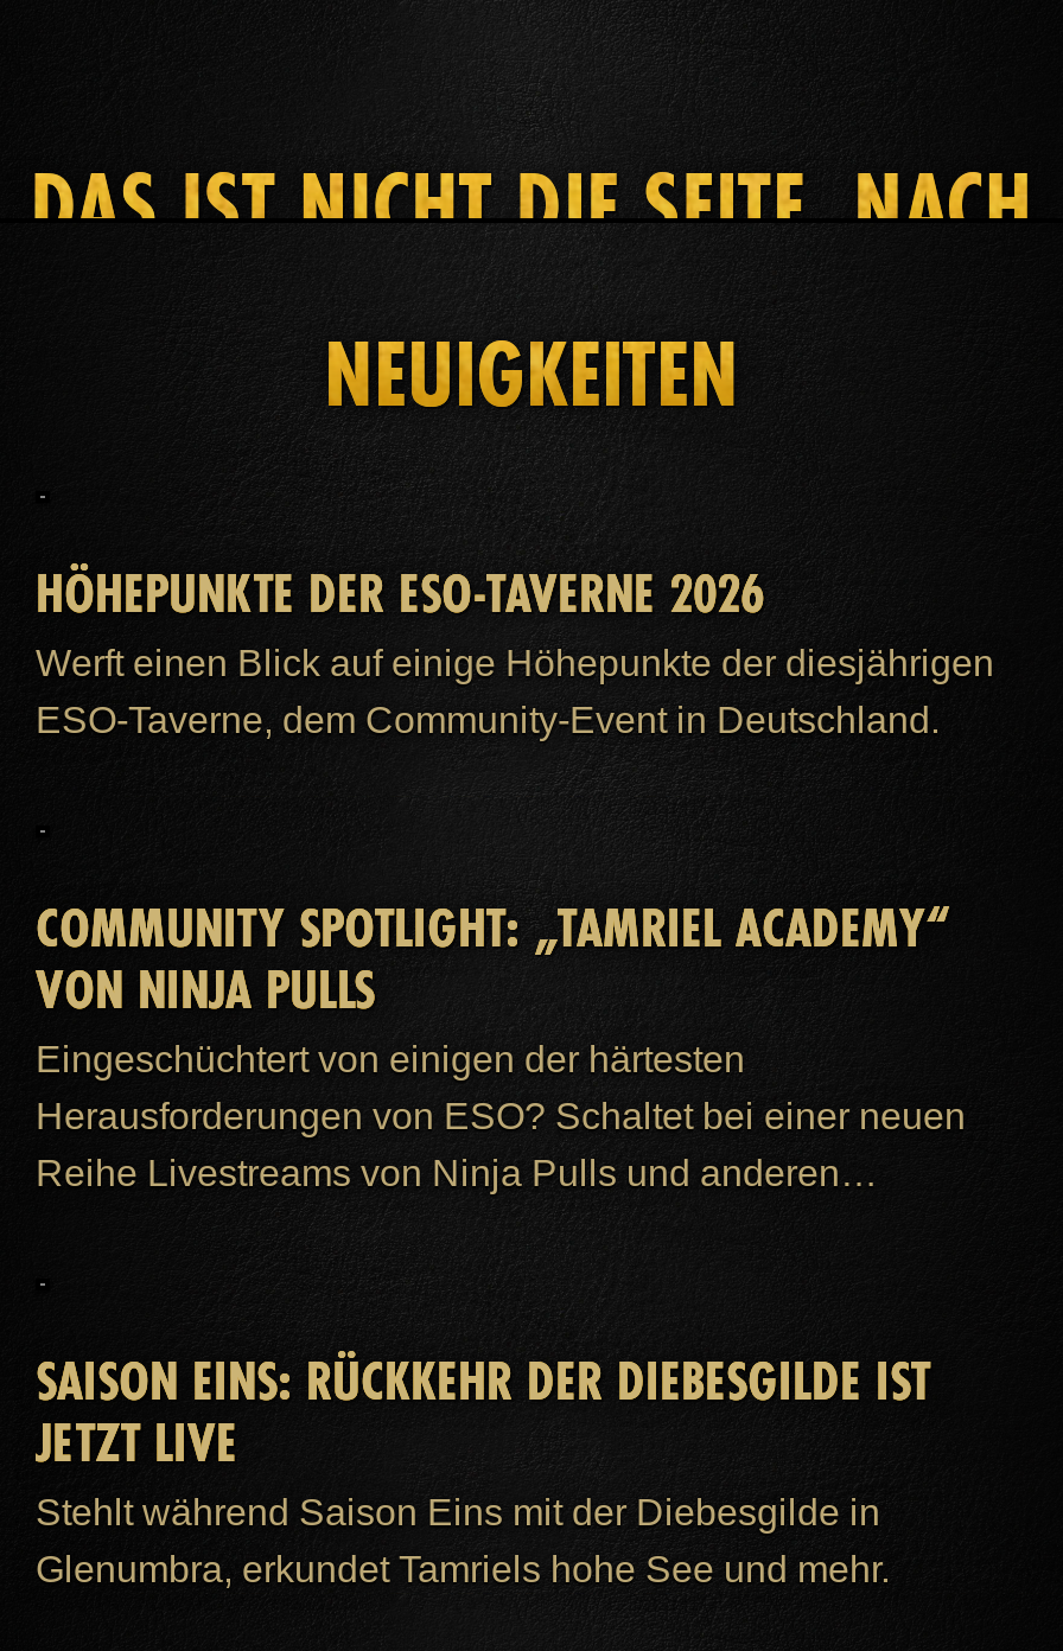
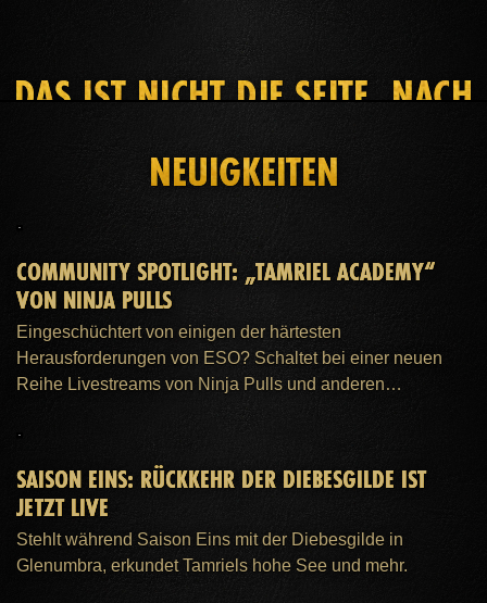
- HÖHEPUNKTE DER ESO-TAVERNE 2026
- Werft einen Blick auf einige Höhepunkte der diesjährigen
- ESO-Taverne, dem Community-Event in Deutschland.
